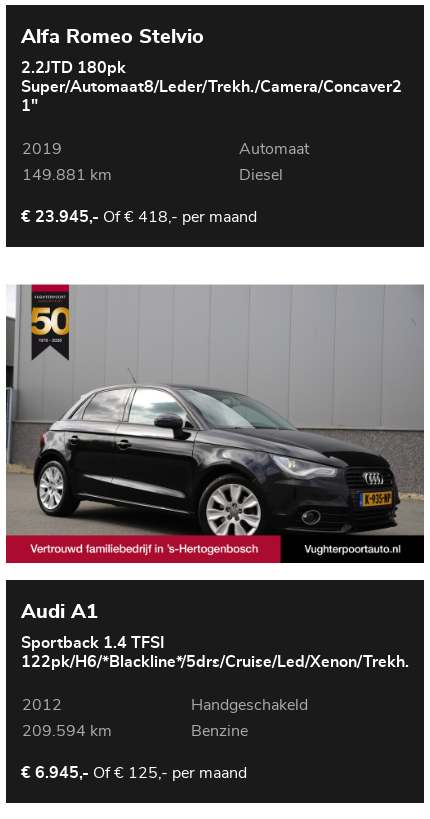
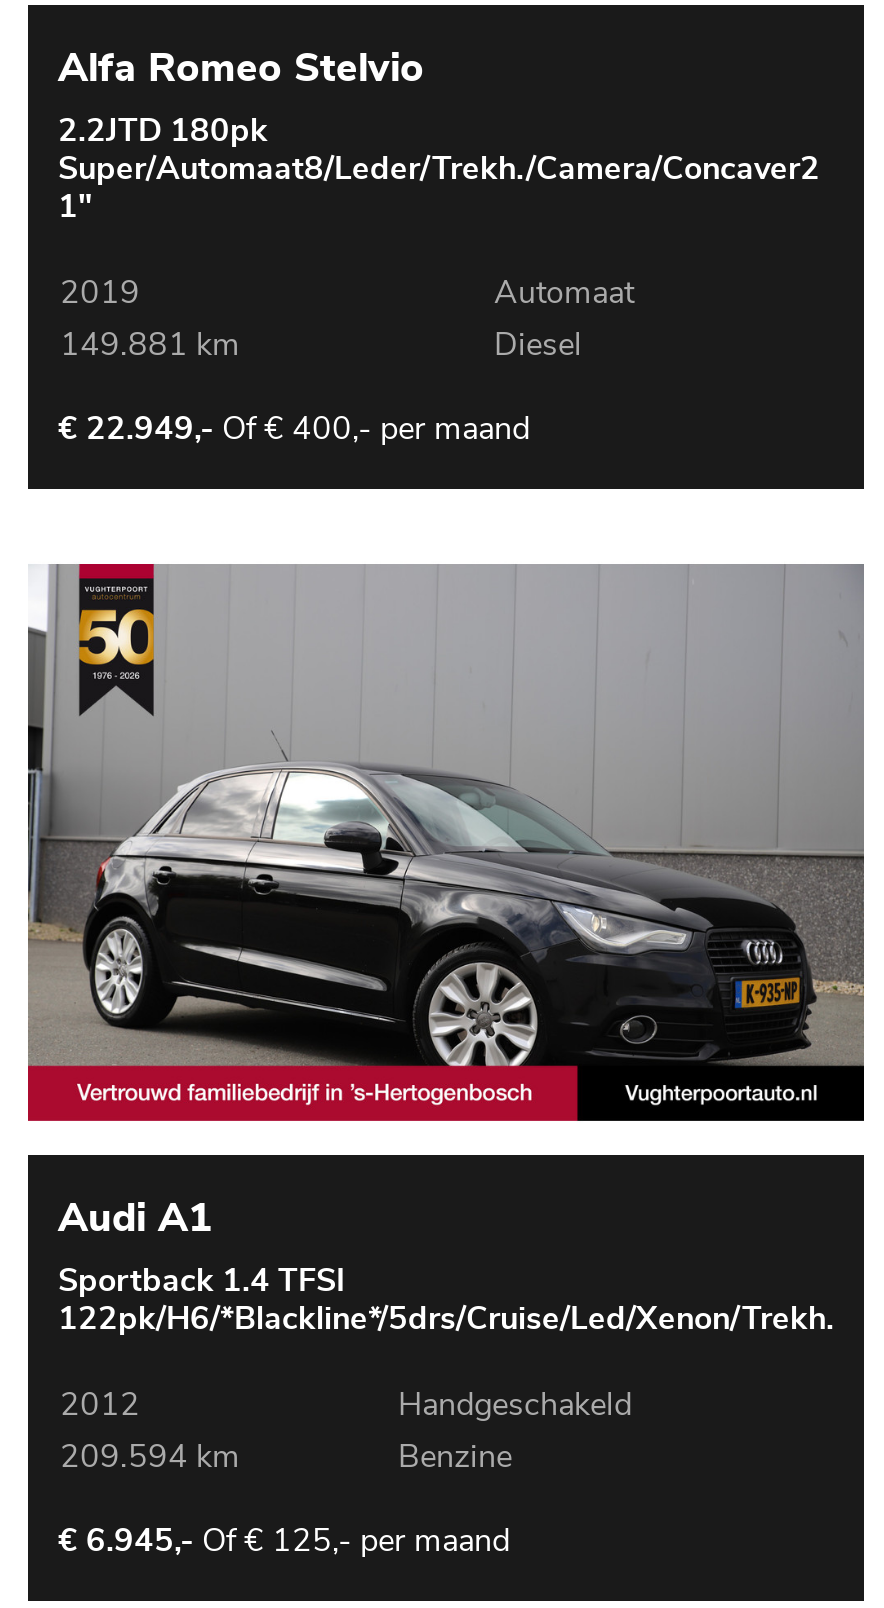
- € 23.945,- Of € 418,- per maand
+ € 22.949,- Of € 400,- per maand
